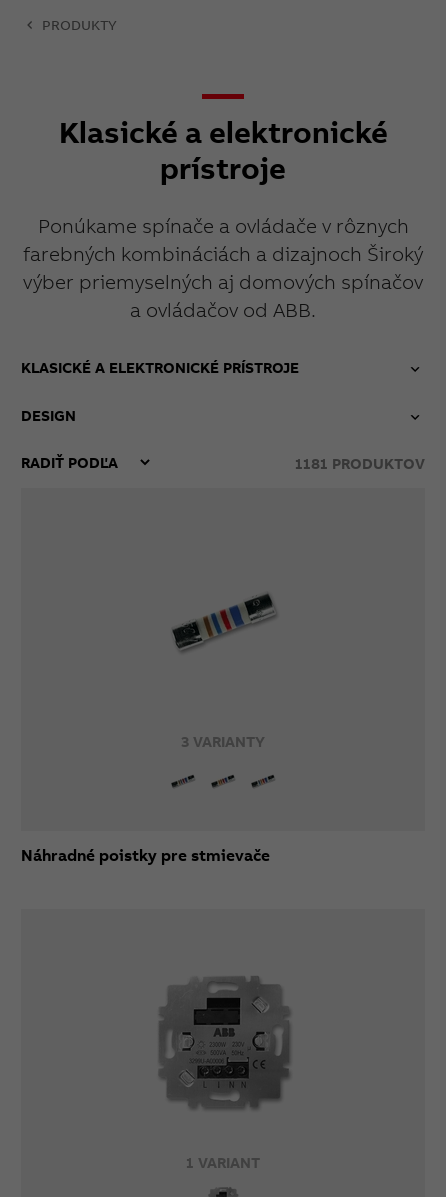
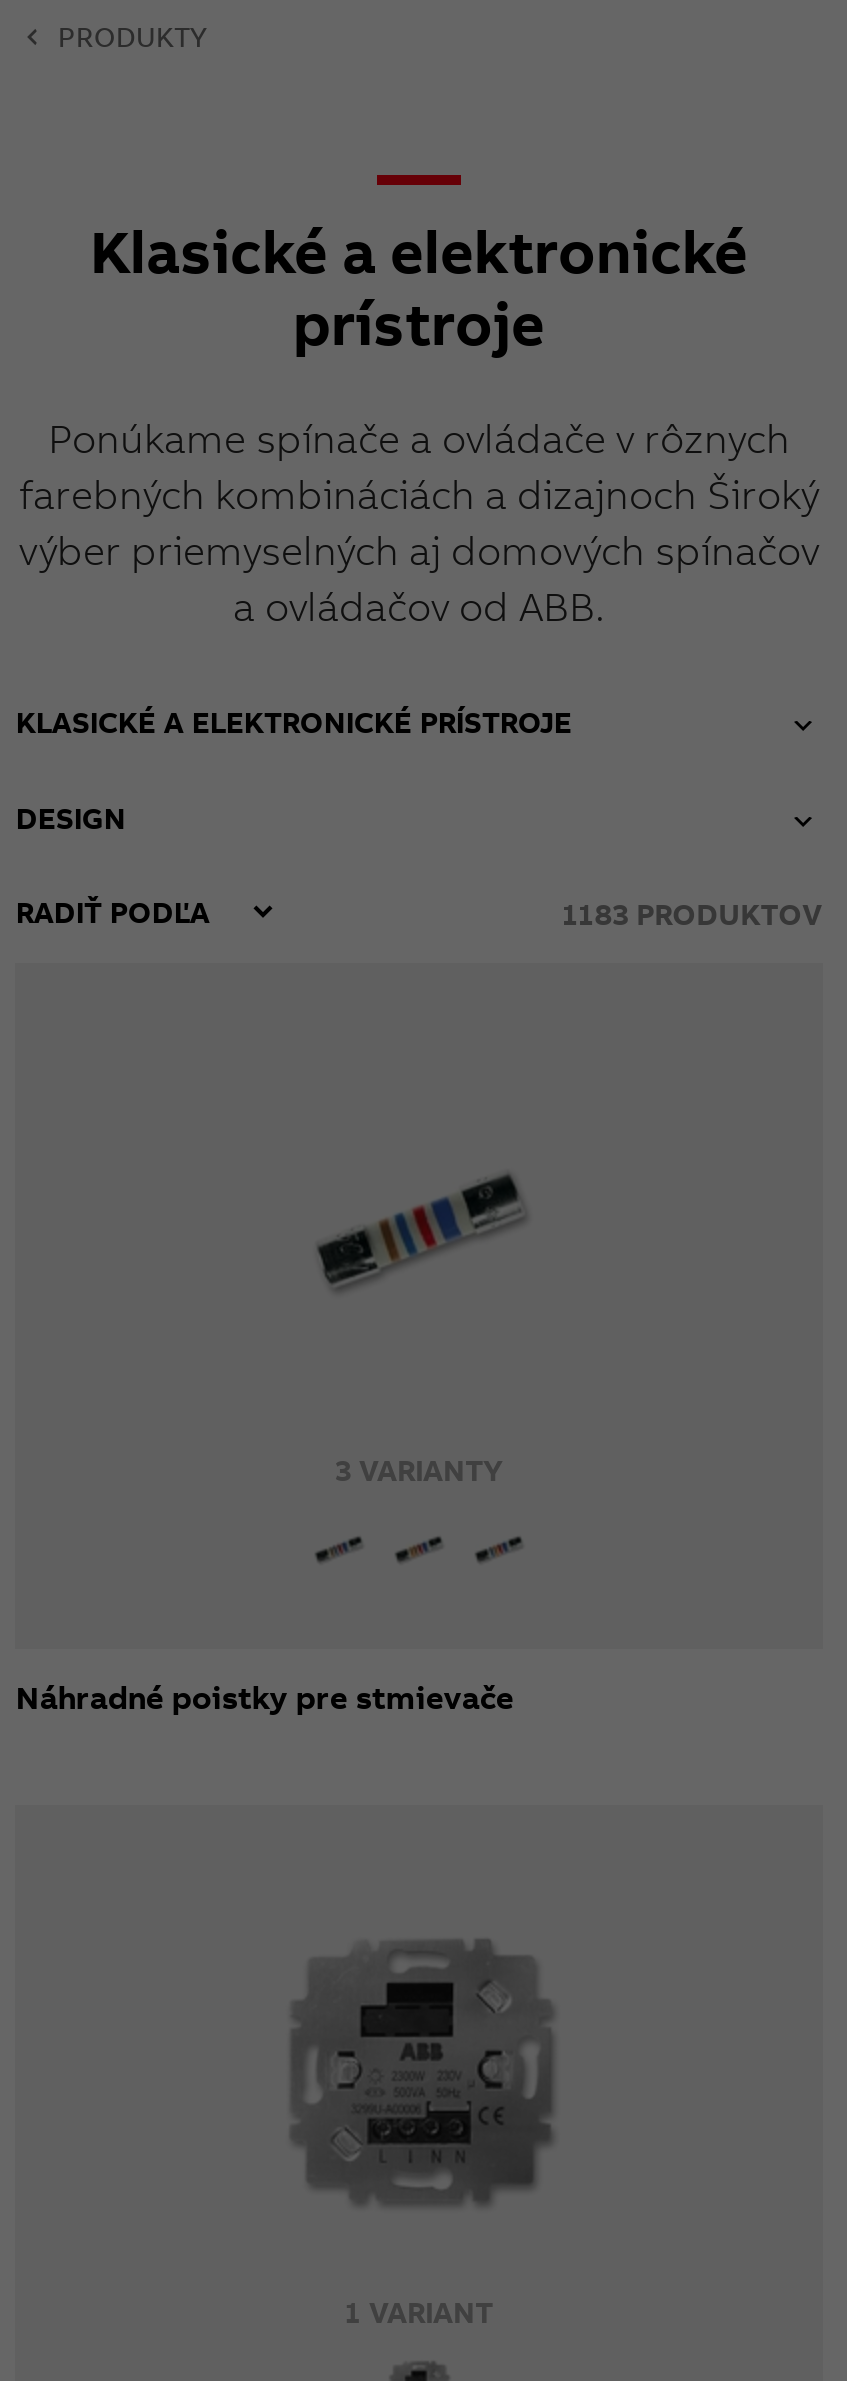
- 1181 PRODUKTOV
+ 1183 PRODUKTOV
